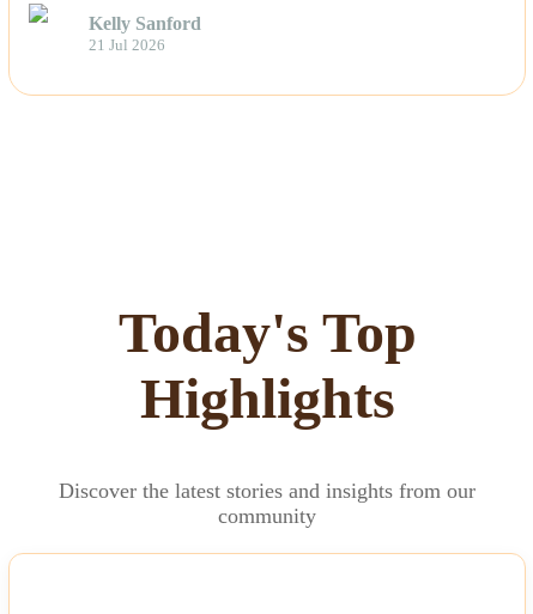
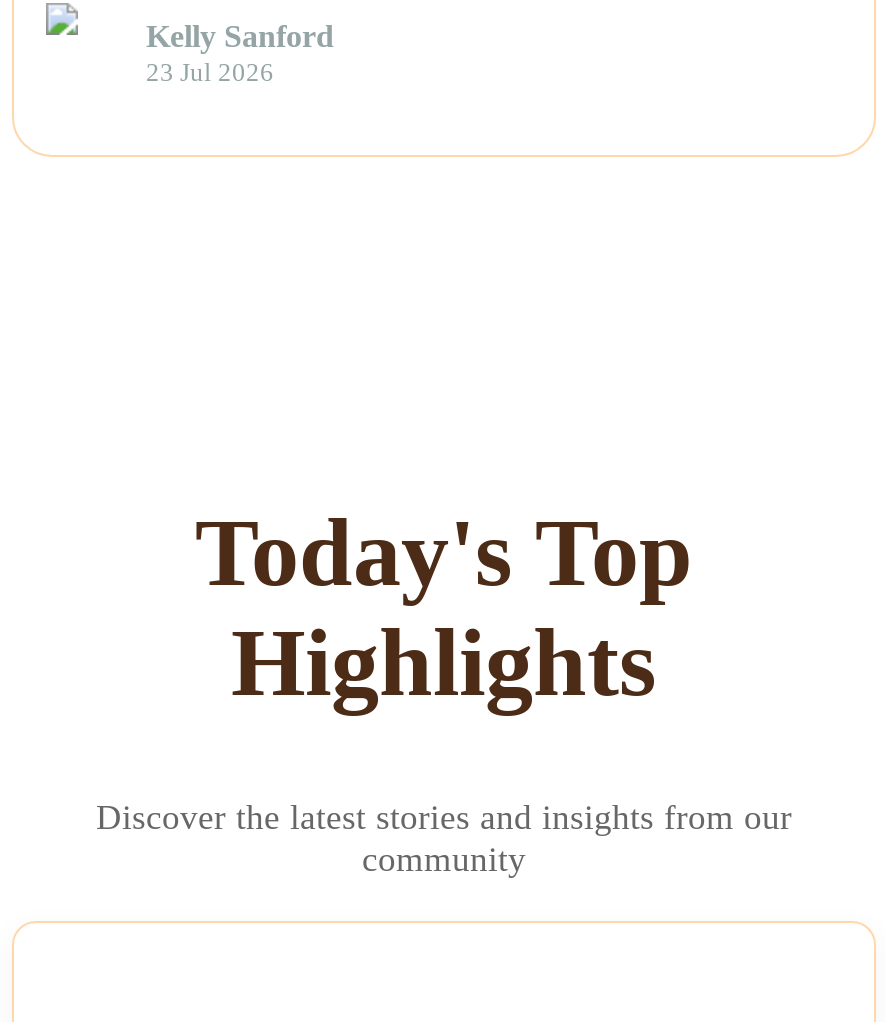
- 21 Jul 2026
+ 23 Jul 2026
